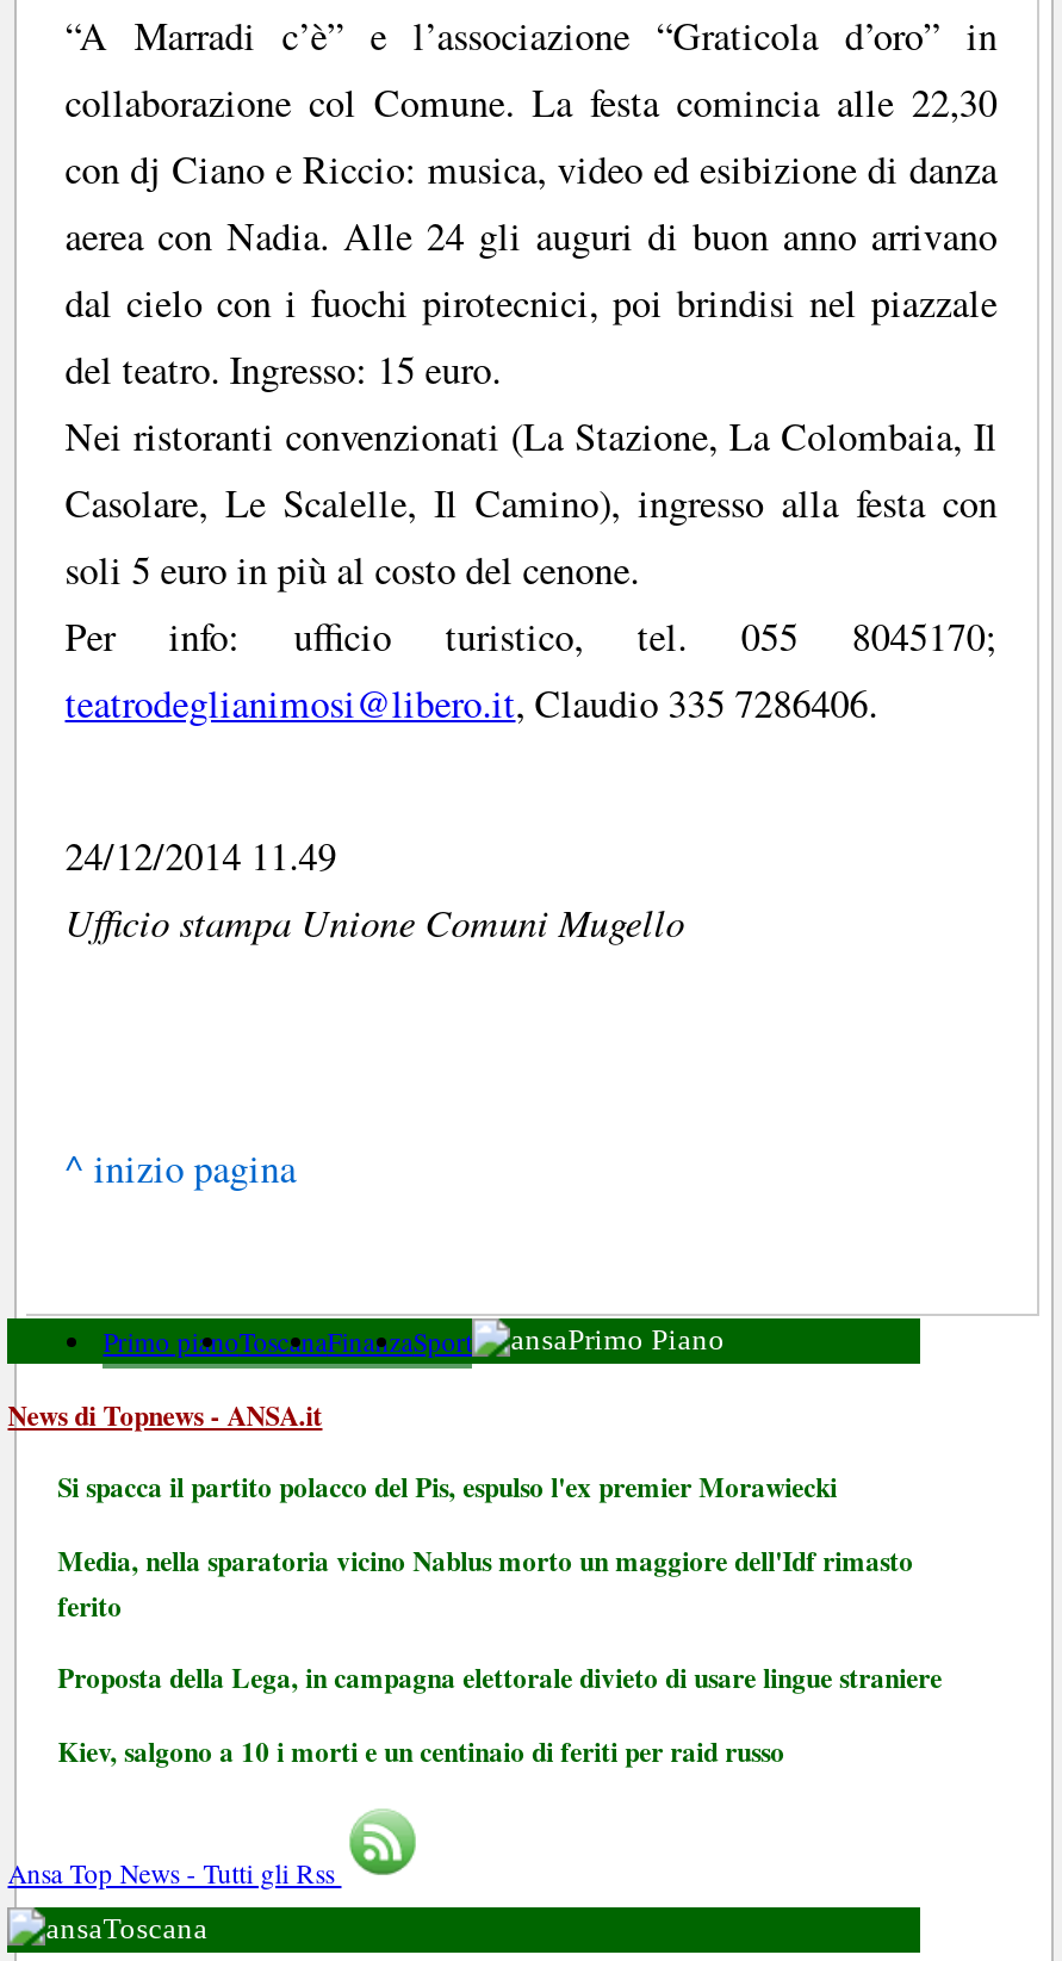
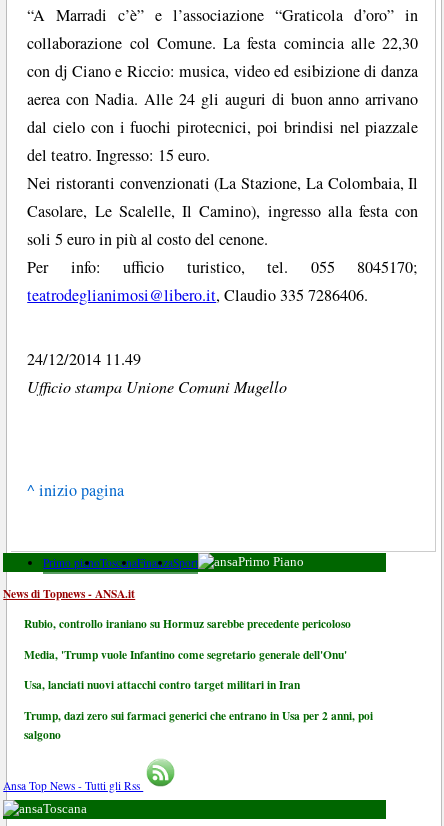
- Si spacca il partito polacco del Pis, espulso l'ex premier Morawiecki
+ Rubio, controllo iraniano su Hormuz sarebbe precedente pericoloso

- Media, nella sparatoria vicino Nablus morto un maggiore dell'Idf rimasto
- ferito
+ Media, 'Trump vuole Infantino come segretario generale dell'Onu'

- Proposta della Lega, in campagna elettorale divieto di usare lingue straniere
+ Usa, lanciati nuovi attacchi contro target militari in Iran

- Kiev, salgono a 10 i morti e un centinaio di feriti per raid russo
+ Trump, dazi zero sui farmaci generici che entrano in Usa per 2 anni, poi
+ salgono
